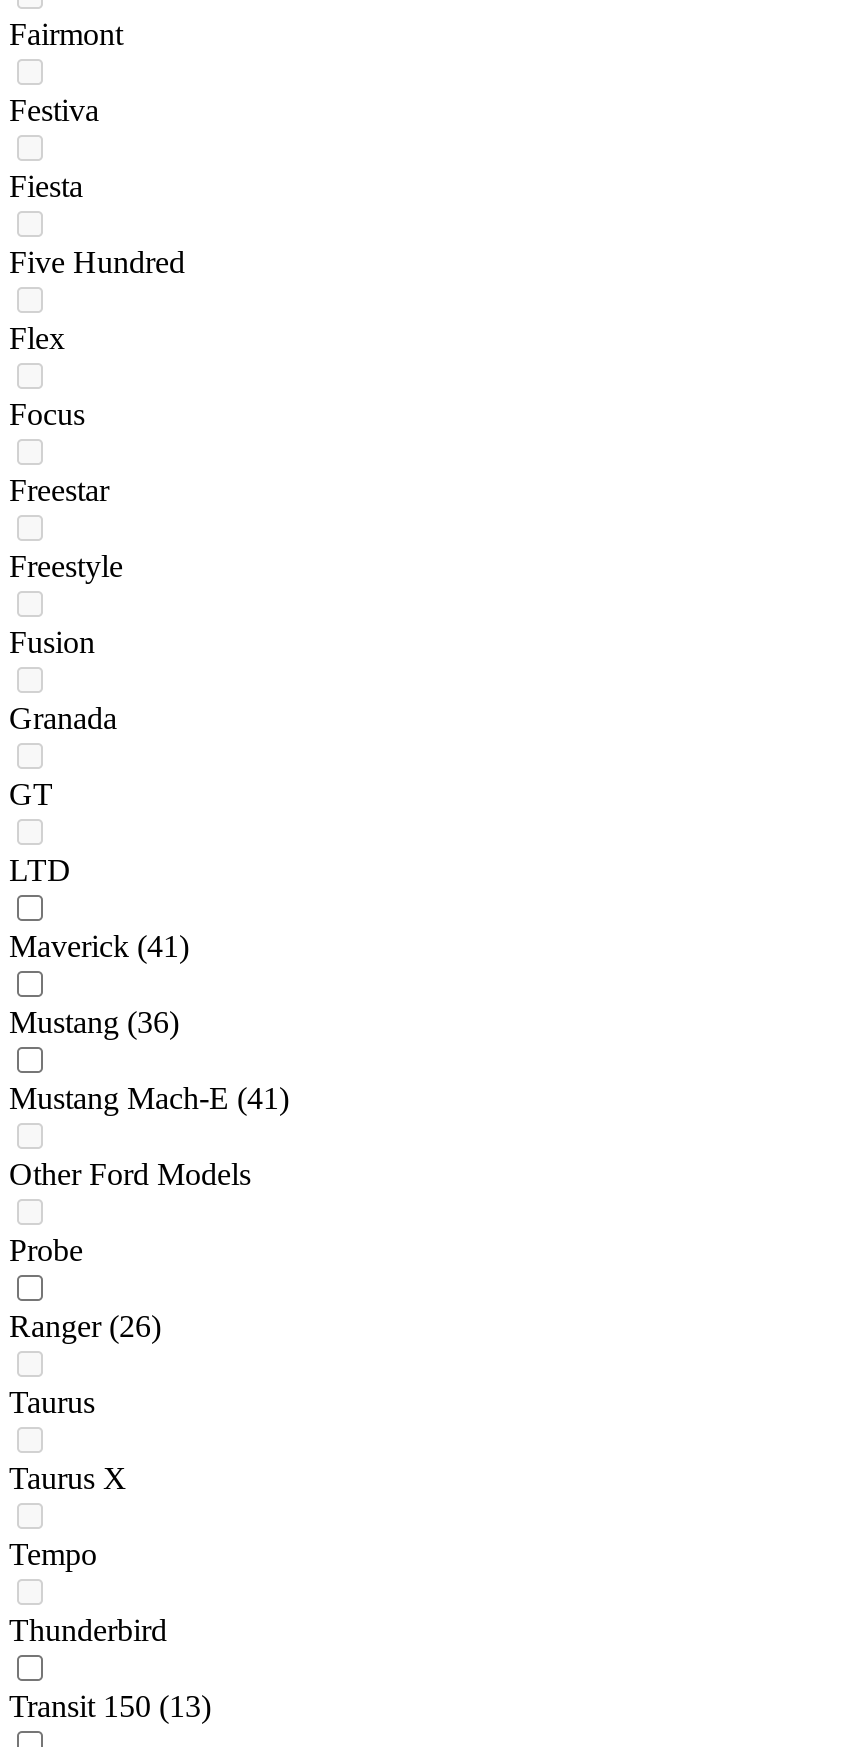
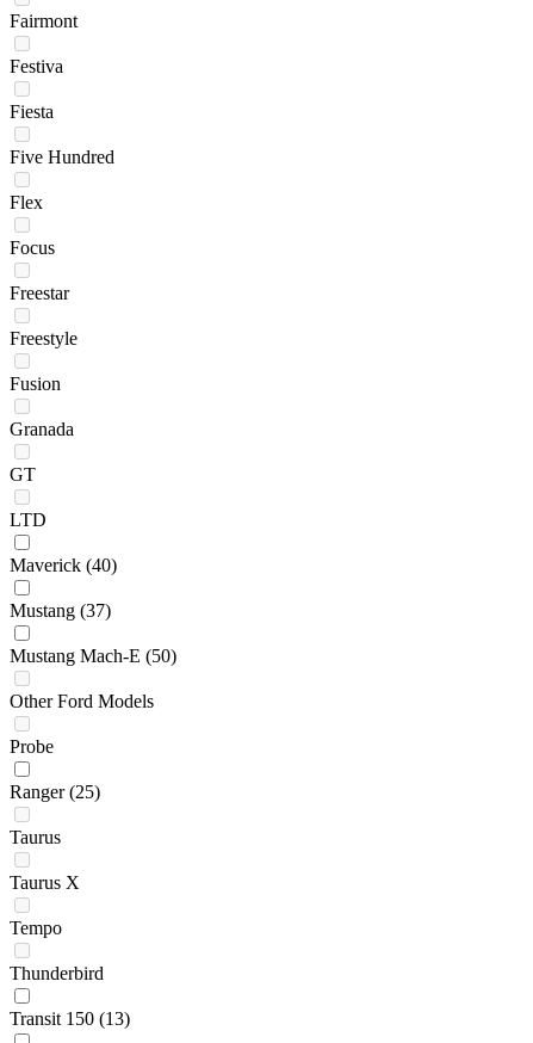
- Maverick (41)
+ Maverick (40)

- Mustang (36)
+ Mustang (37)

- Mustang Mach-E (41)
+ Mustang Mach-E (50)

- Ranger (26)
+ Ranger (25)
